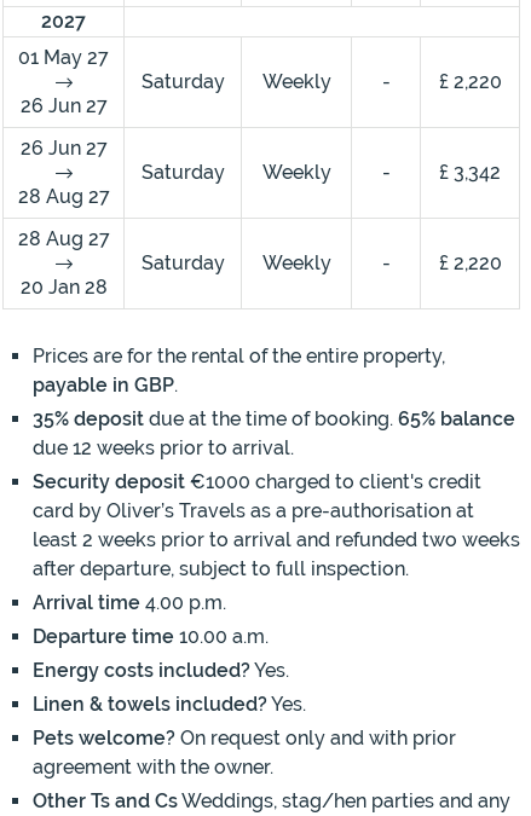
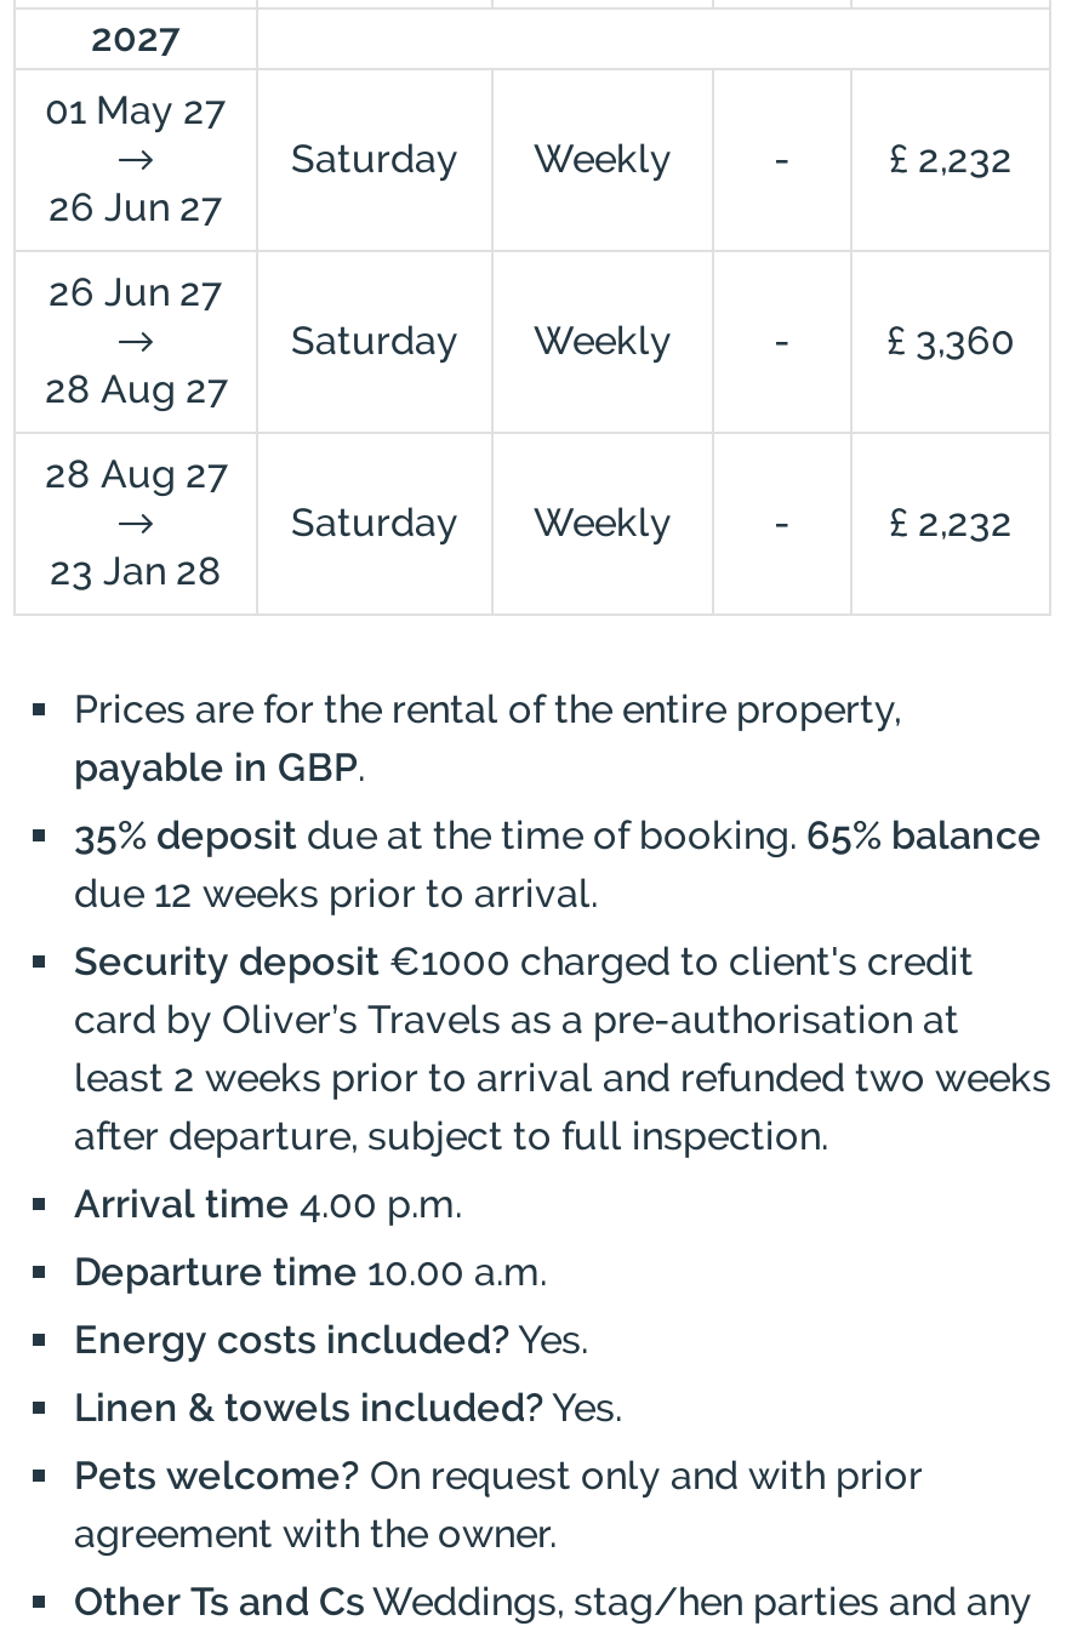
- £ 2,220
+ £ 2,232

- £ 3,342
+ £ 3,360

- £ 2,220
+ £ 2,232

- 20 Jan 28
+ 23 Jan 28
